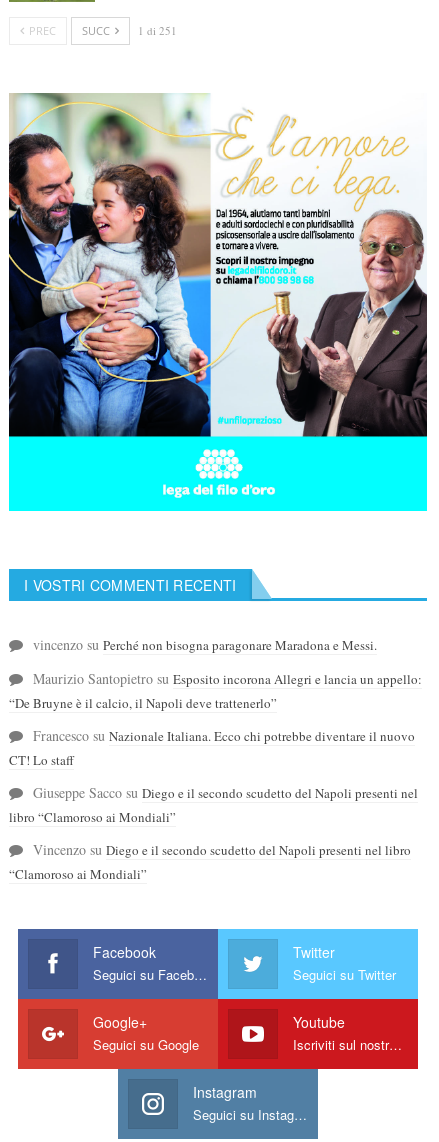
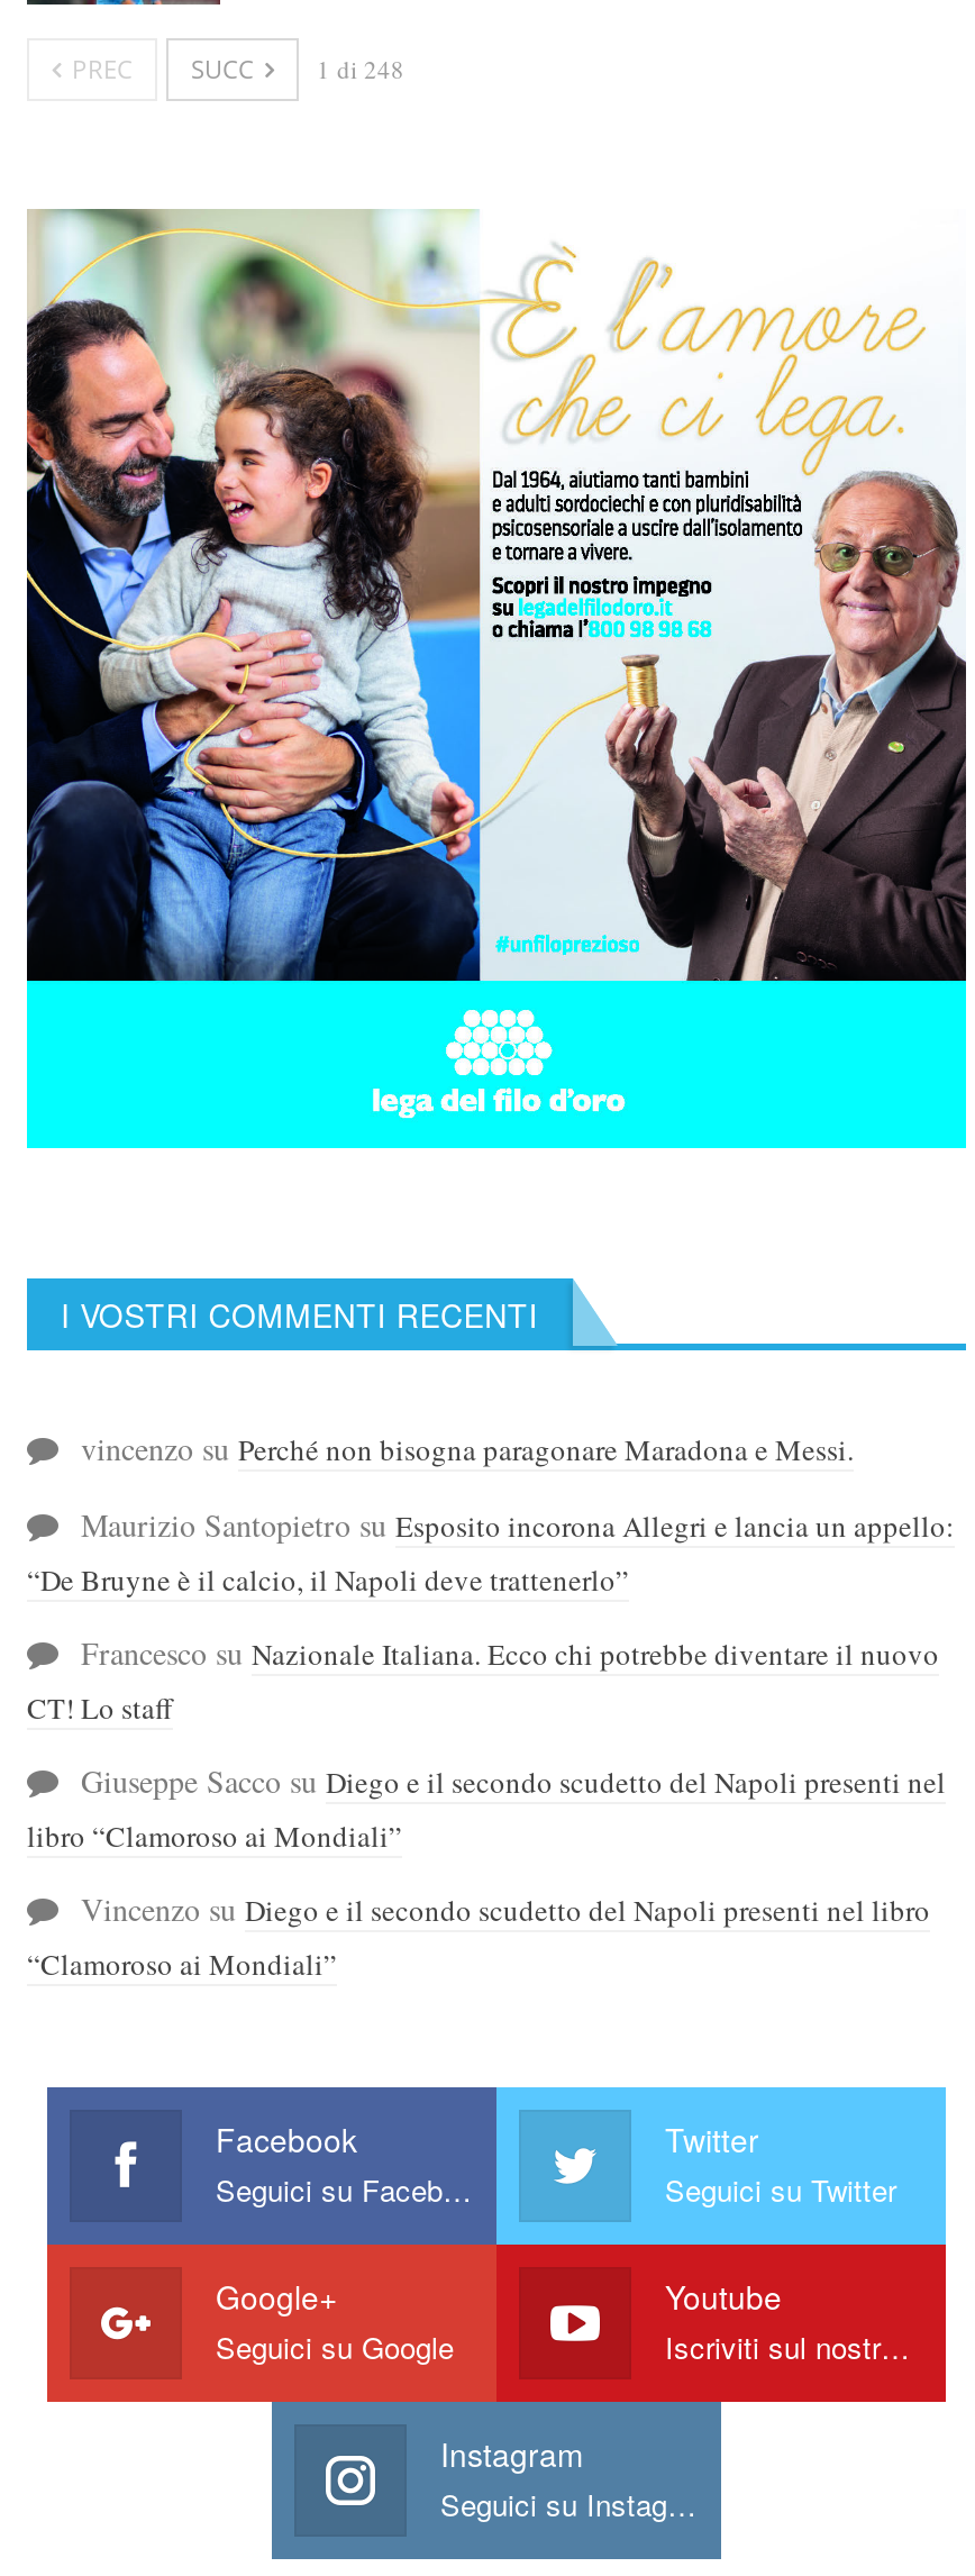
- PREC SUCC 1 di 251
+ PREC SUCC 1 di 248
